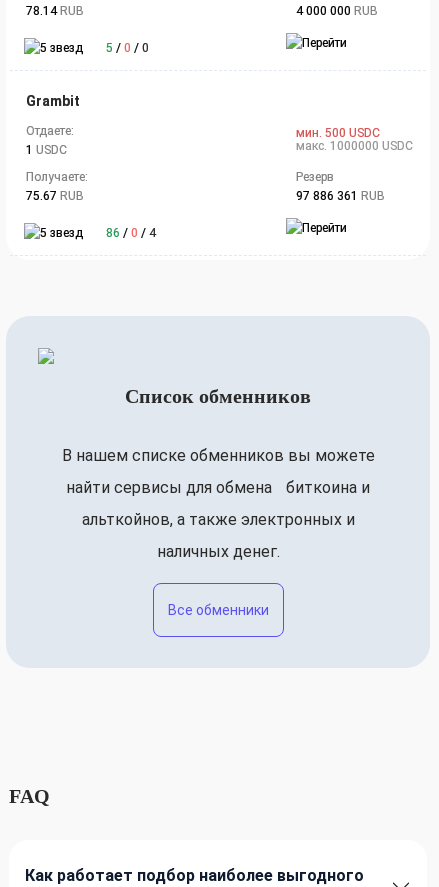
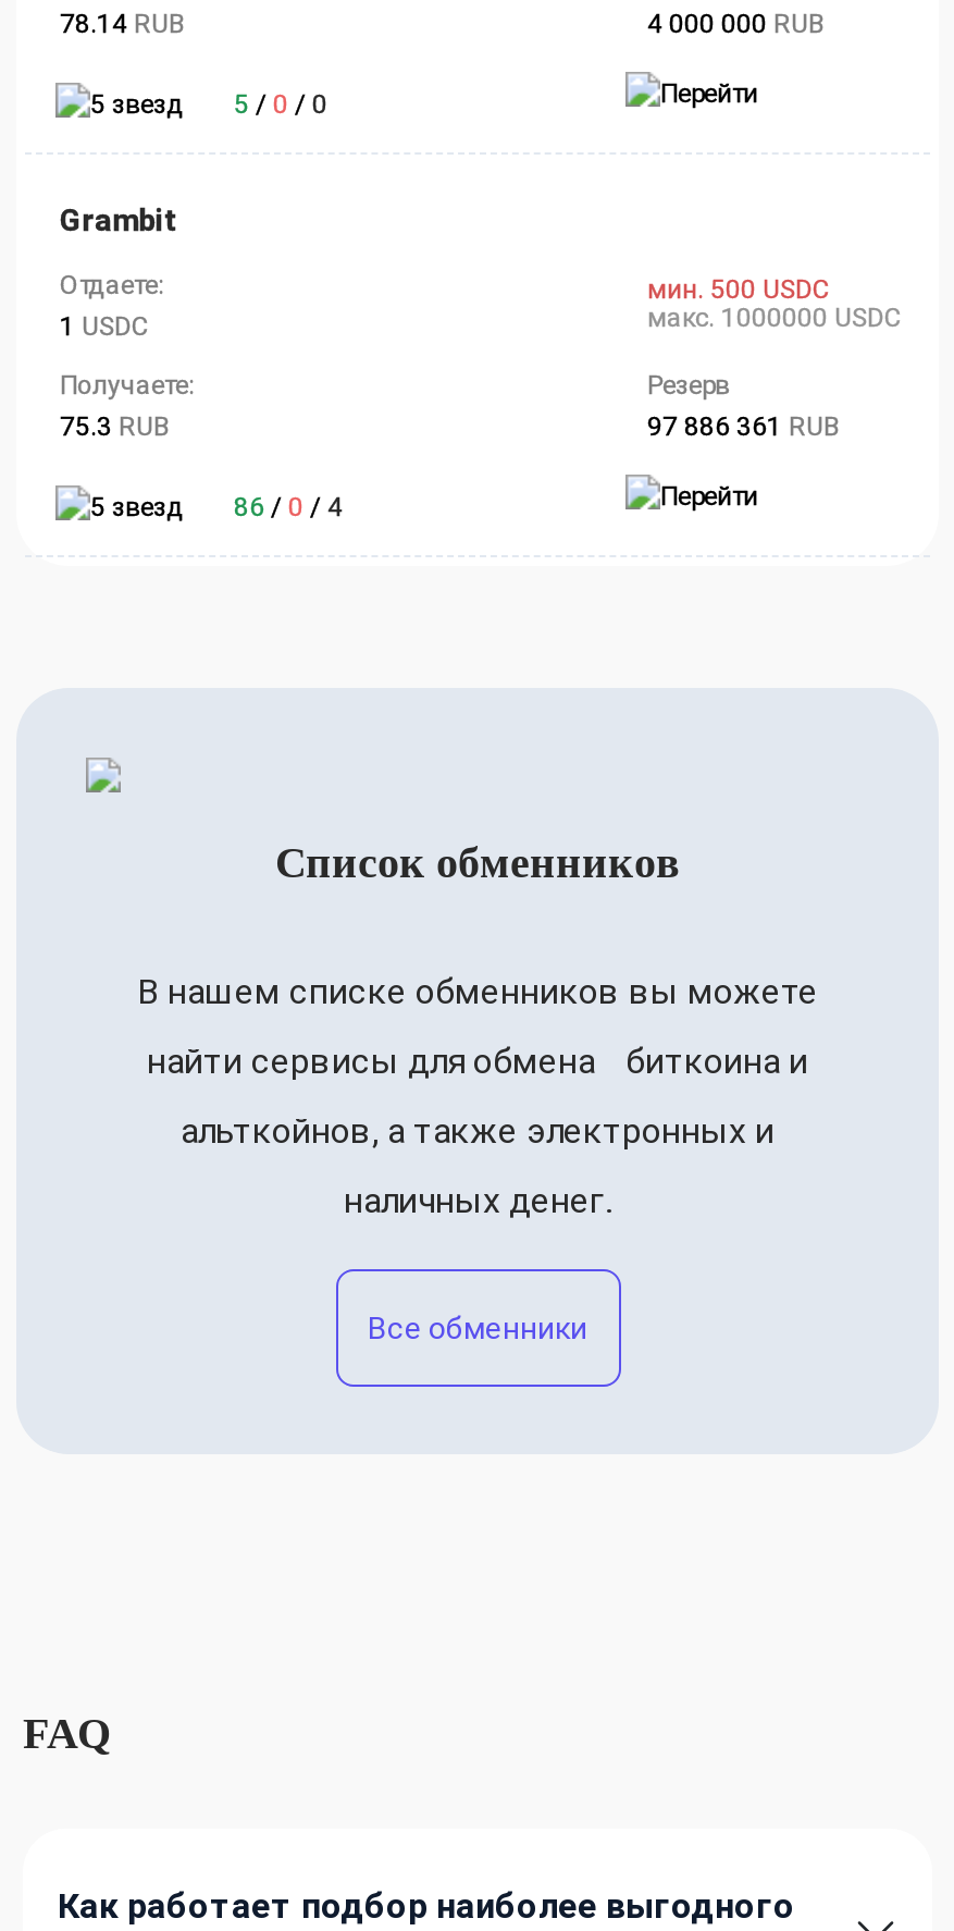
- 75.67 RUB
+ 75.3 RUB
